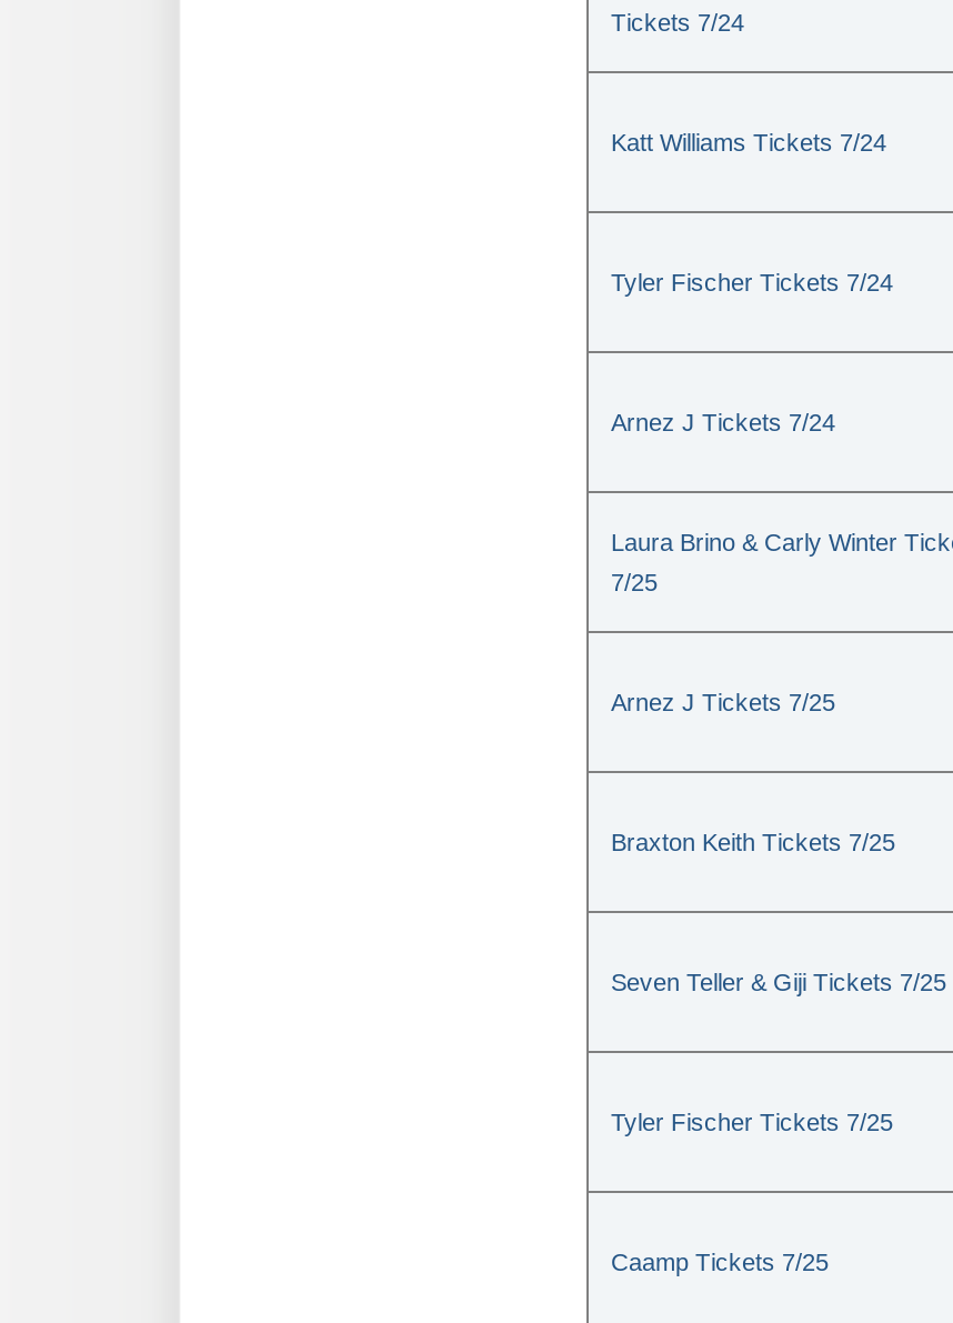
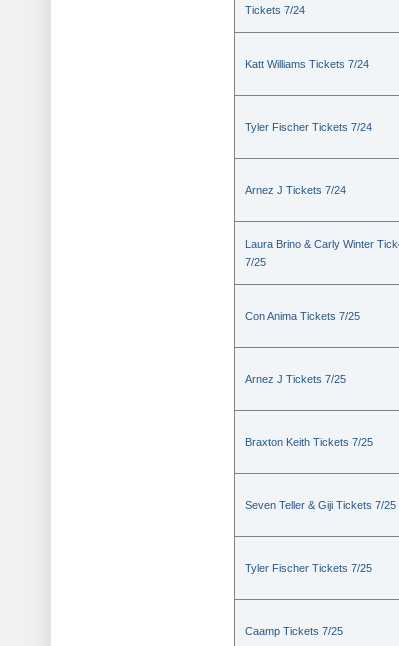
+ Con Anima Tickets 7/25
